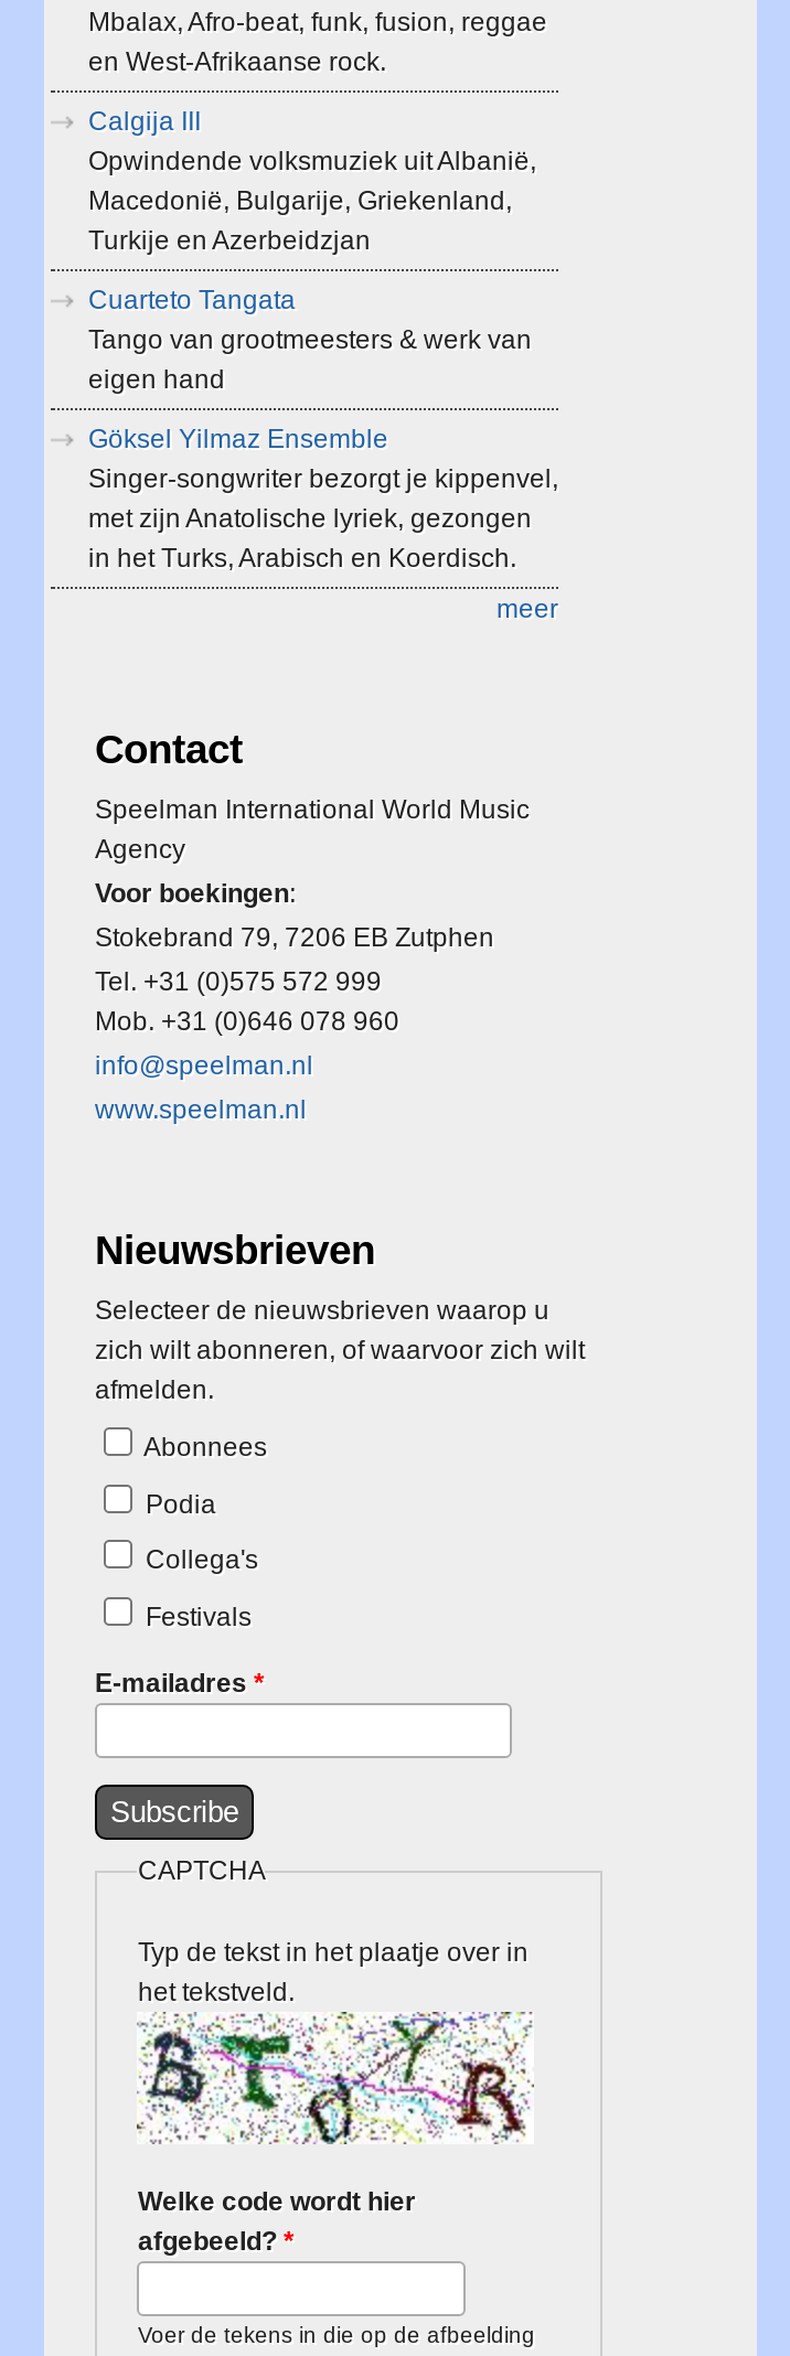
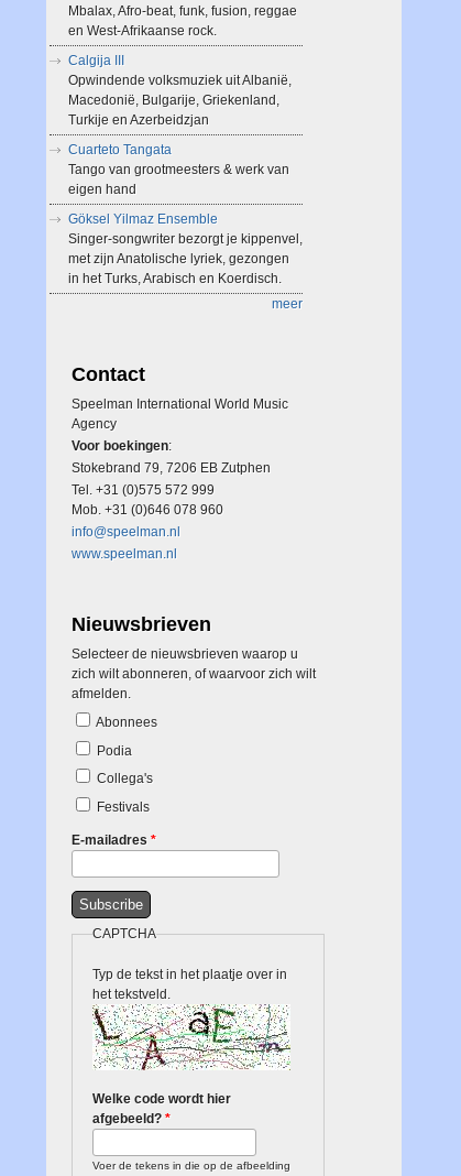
- [image]
+ [image]
